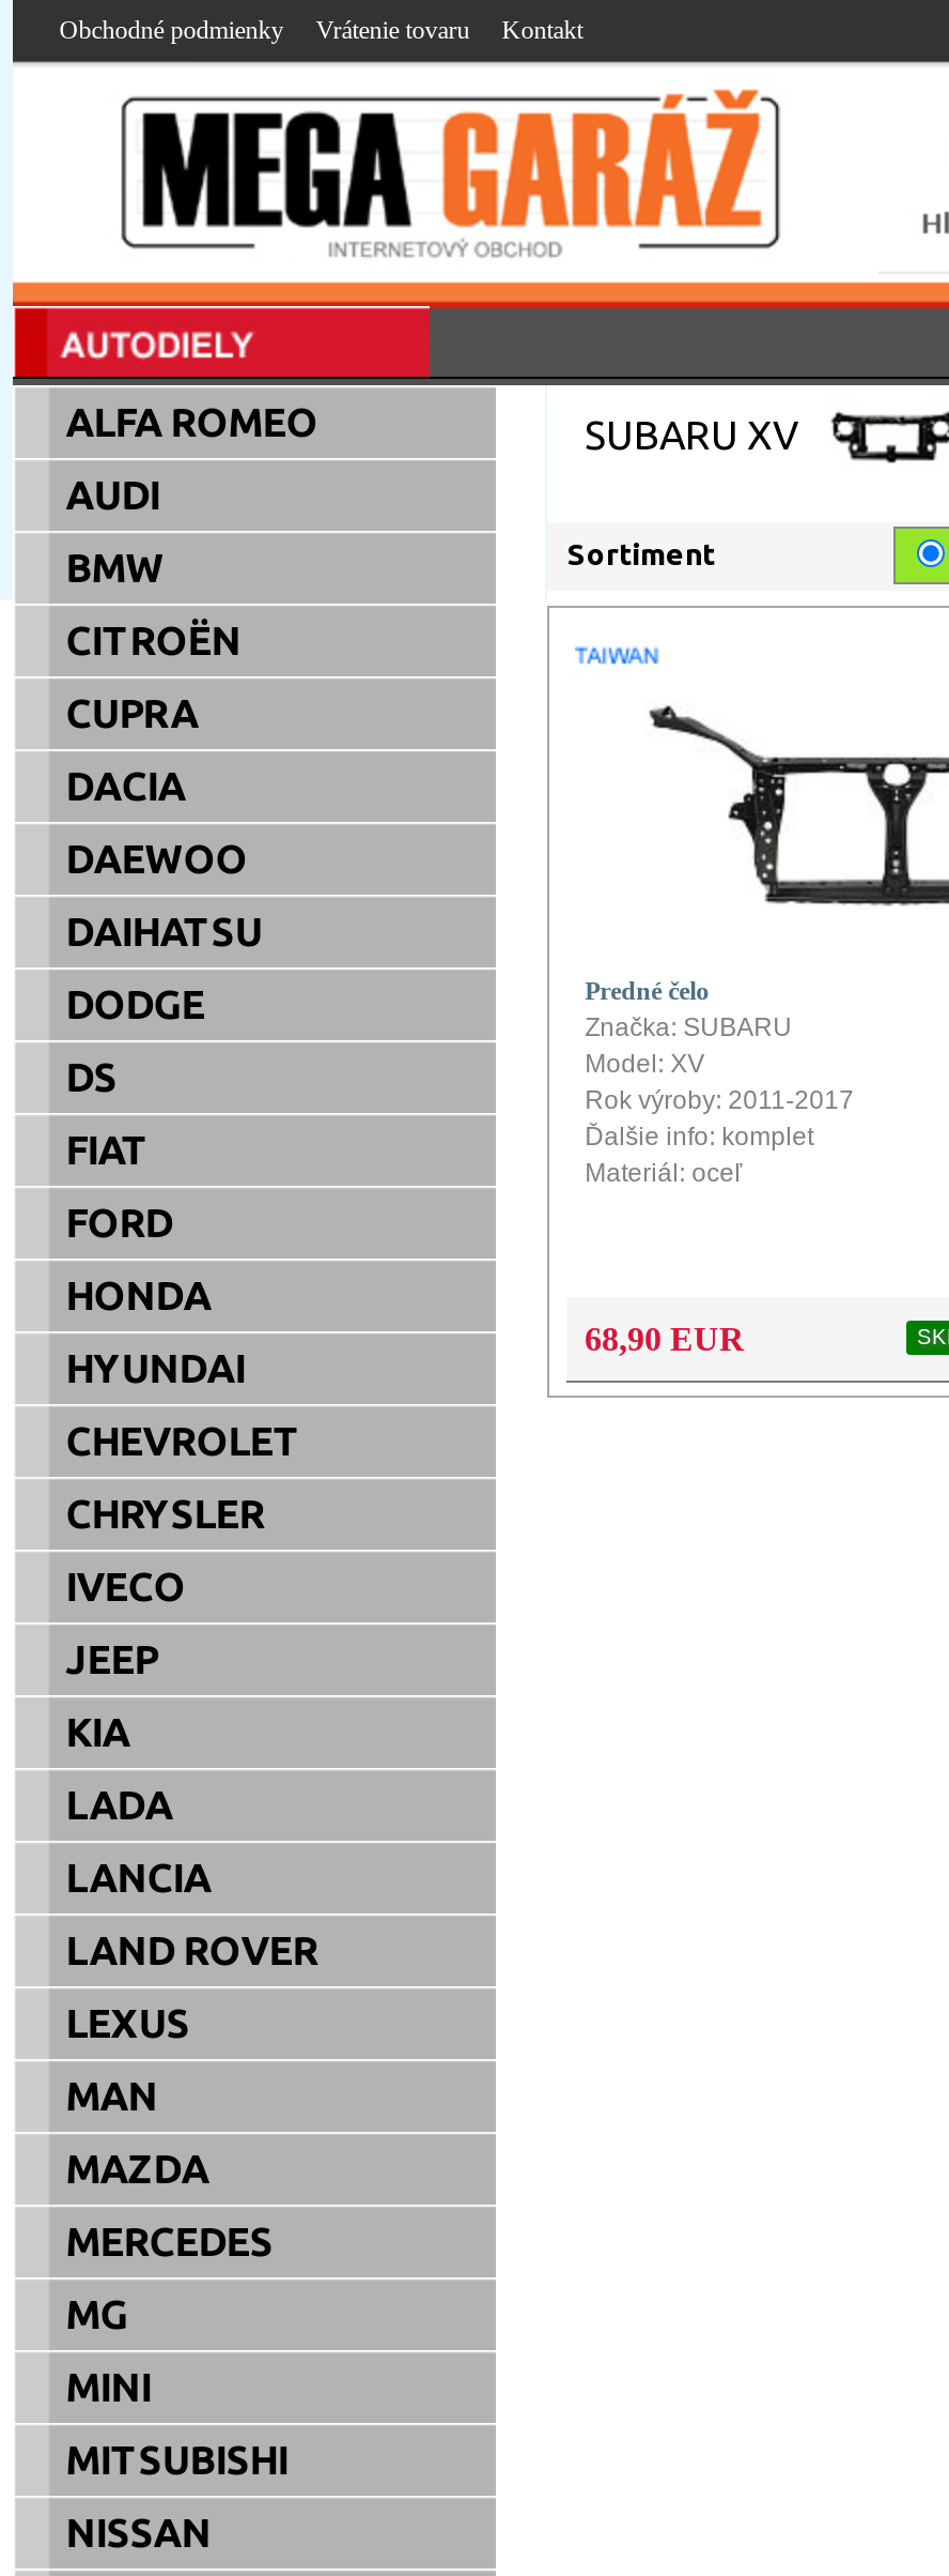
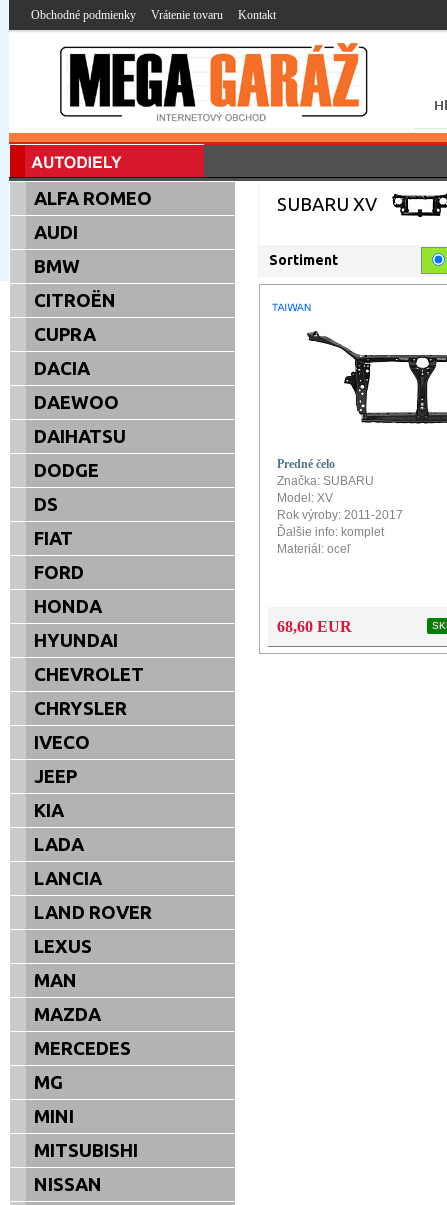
- 68,90 EUR
+ 68,60 EUR
